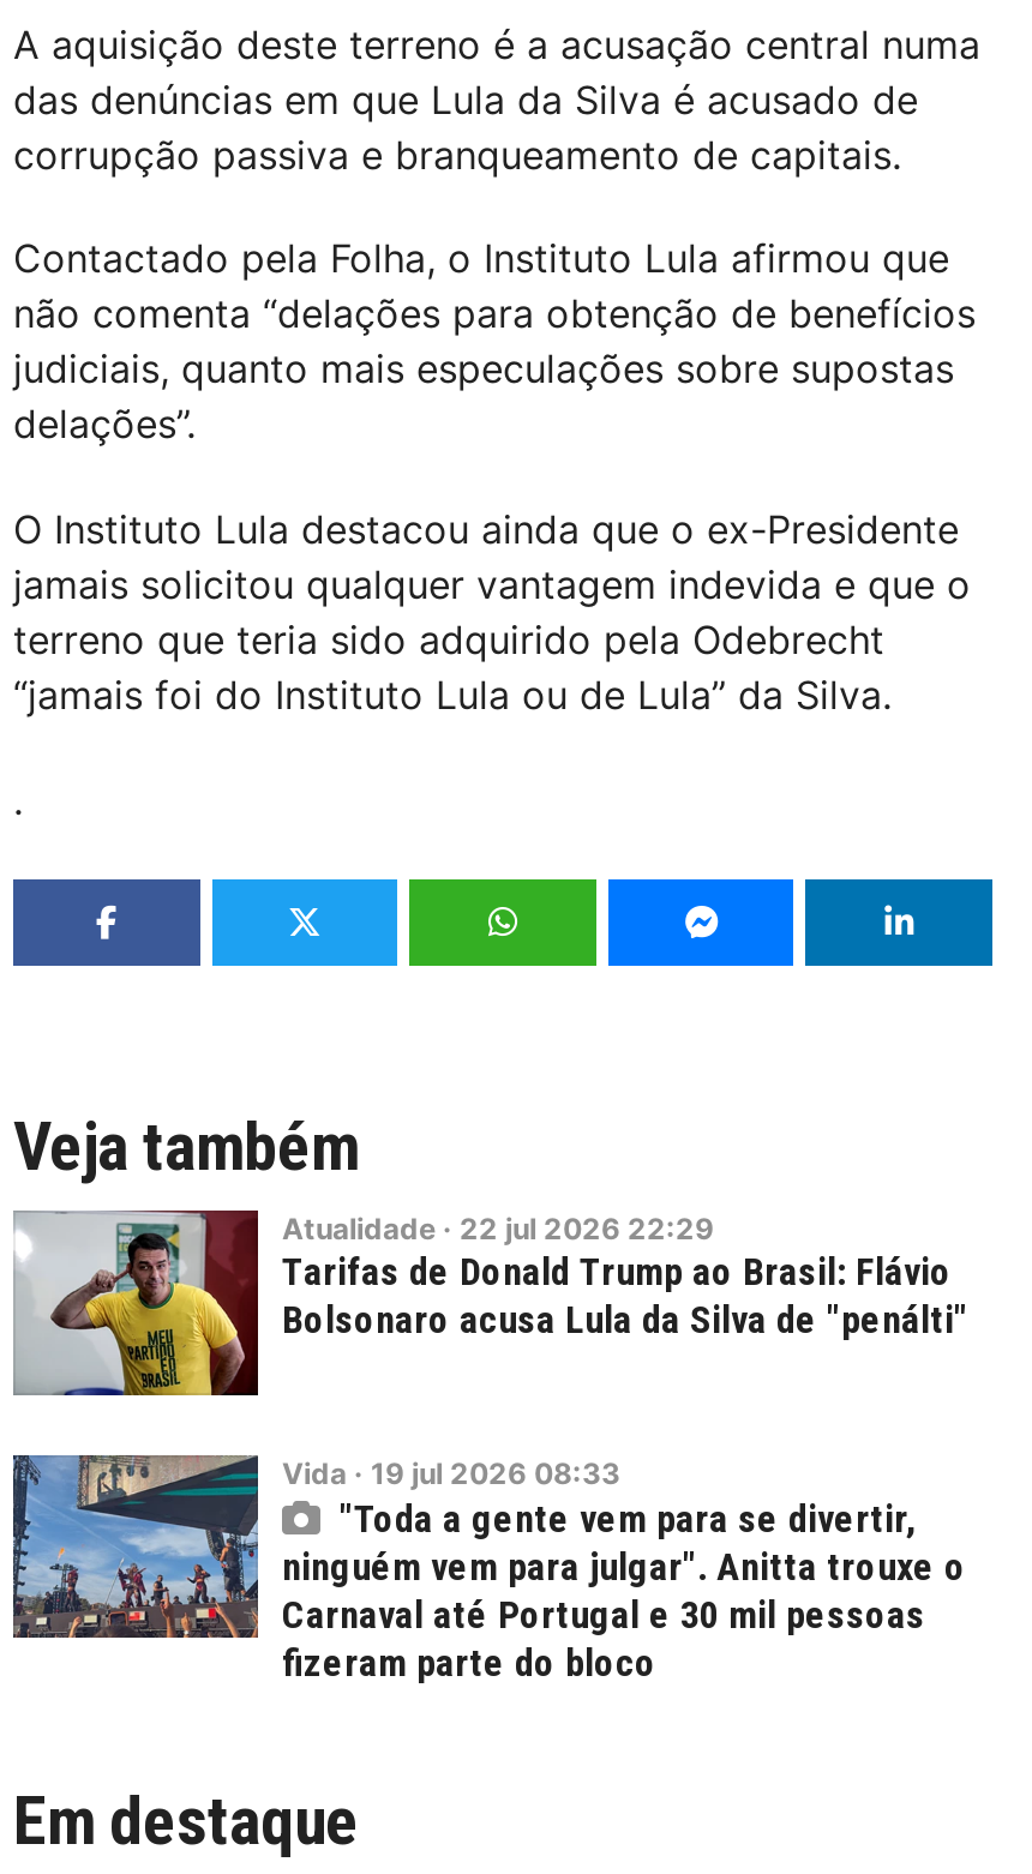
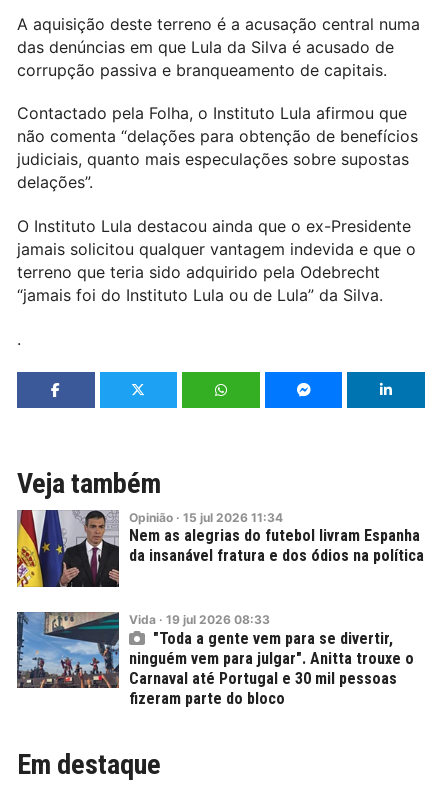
- [image]
- Atualidade · 22 jul 2026 22:29
- Tarifas de Donald Trump ao Brasil: Flávio
- Bolsonaro acusa Lula da Silva de "penálti"
+ [image]
+ Opinião · 15 jul 2026 11:34
+ Nem as alegrias do futebol livram Espanha
+ da insanável fratura e dos ódios na política
